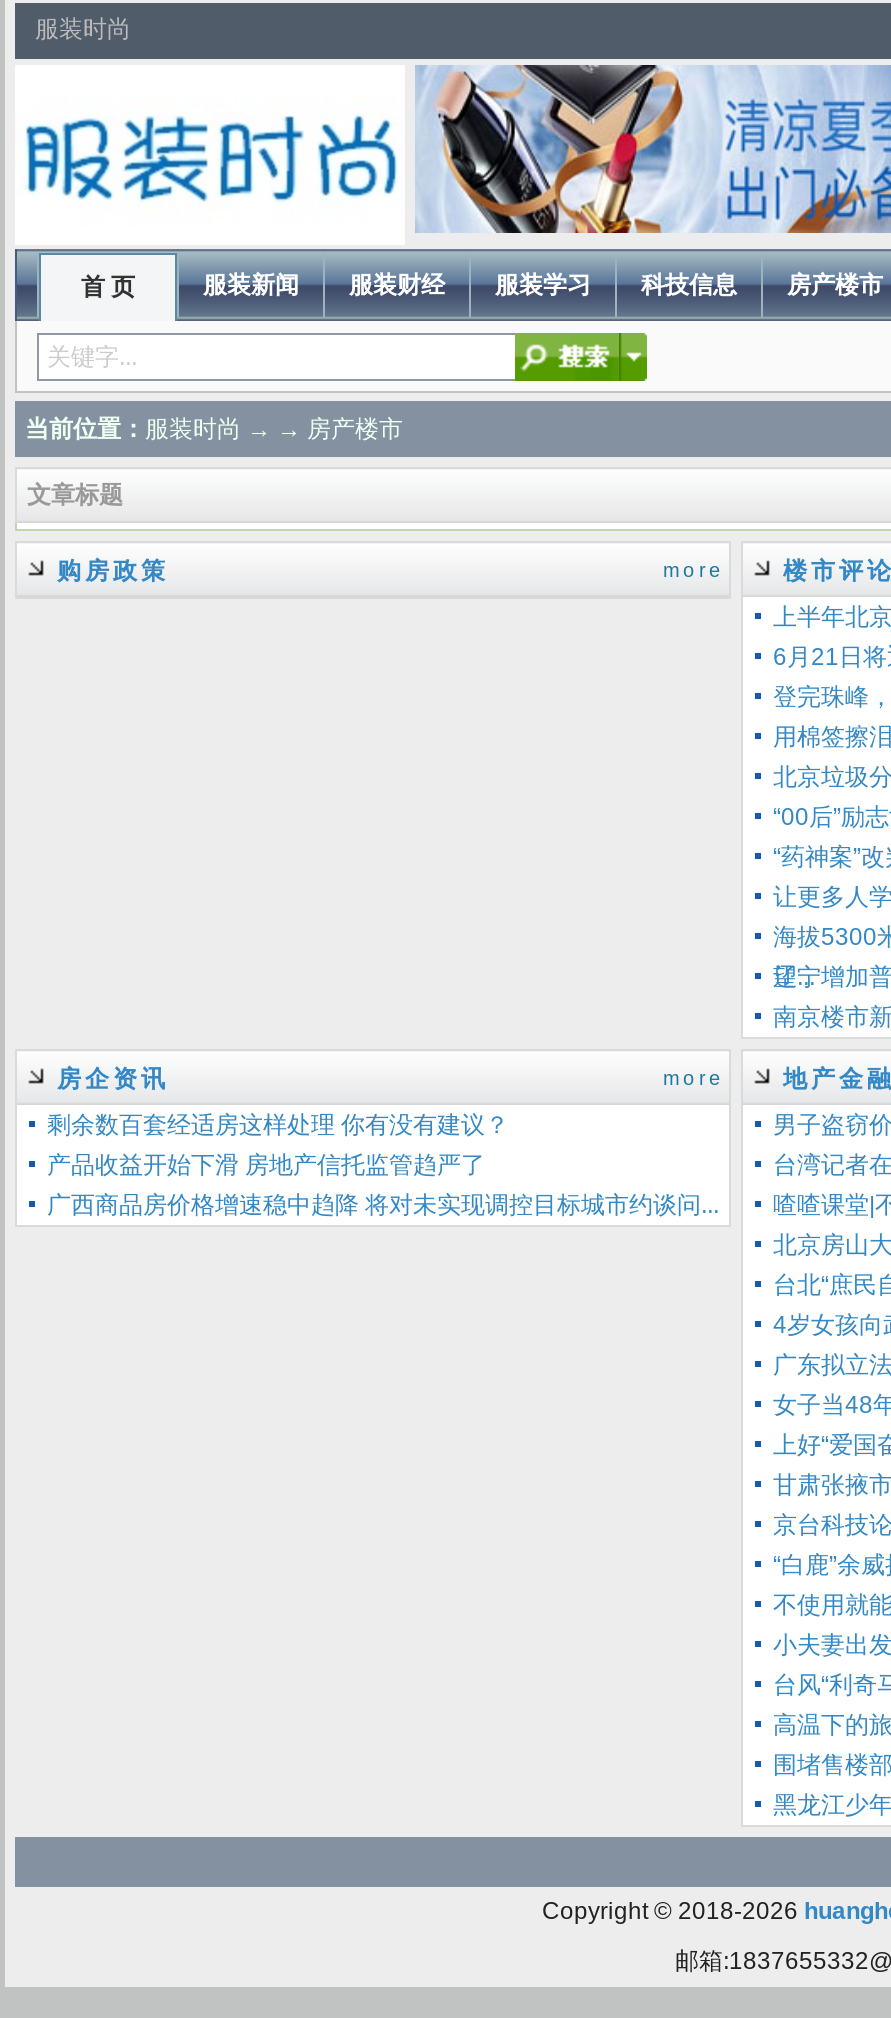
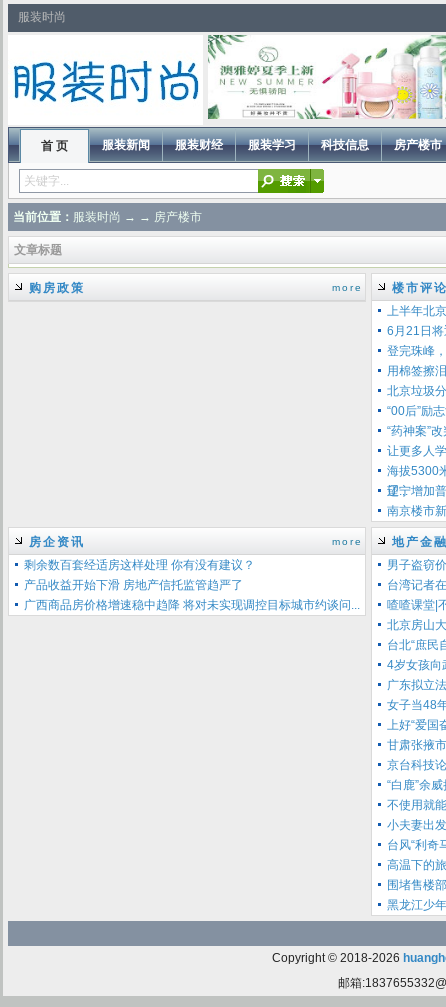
- [image]
+ [image]
